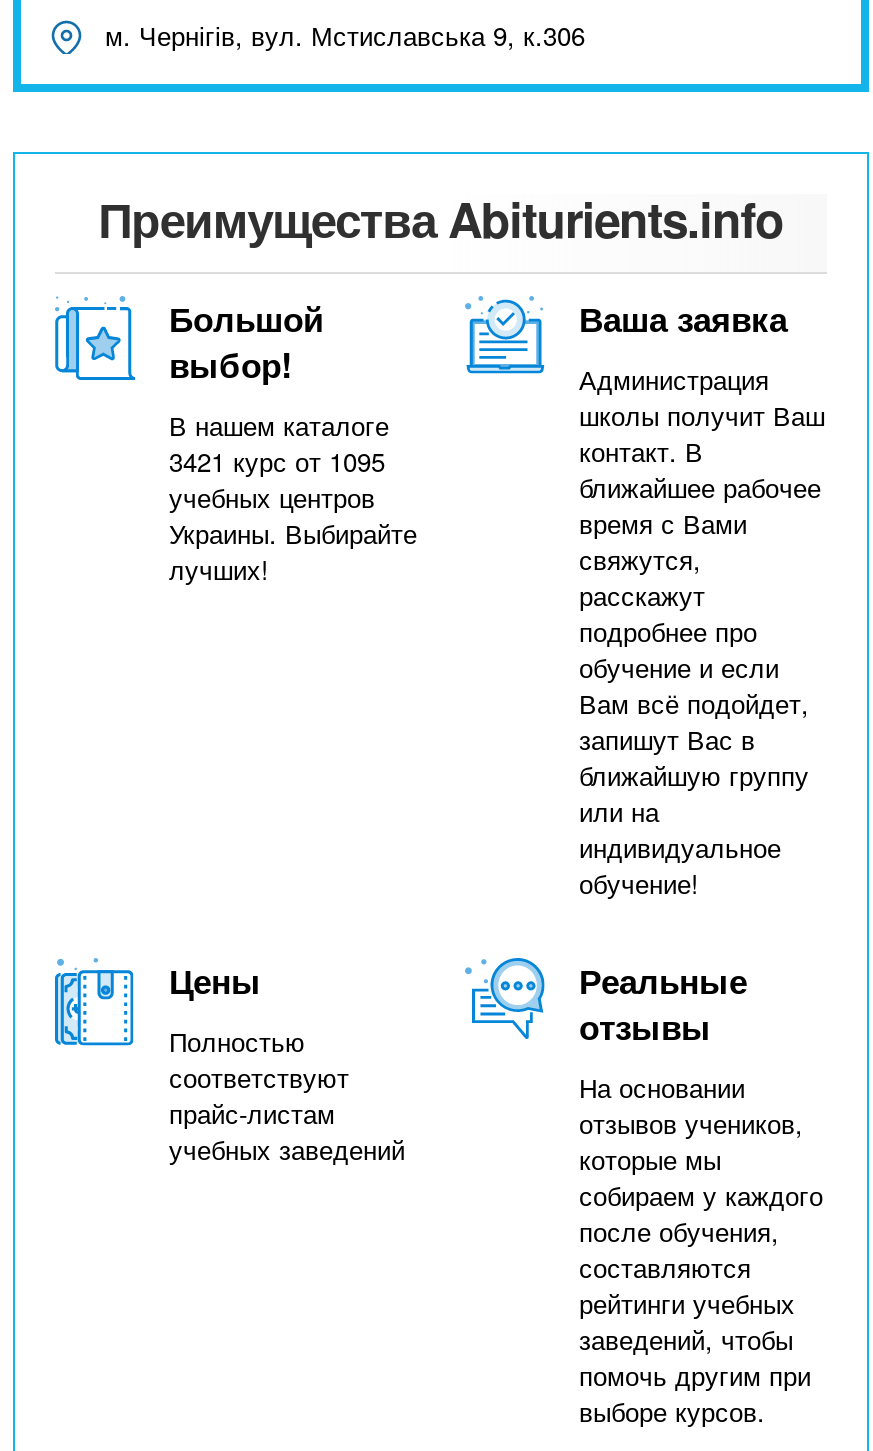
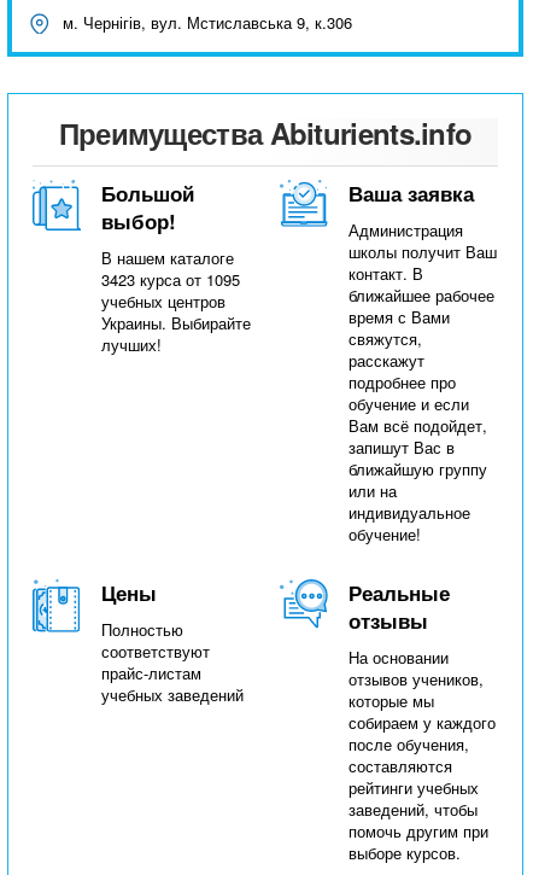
- 3421 курс от 1095
+ 3423 курса от 1095
